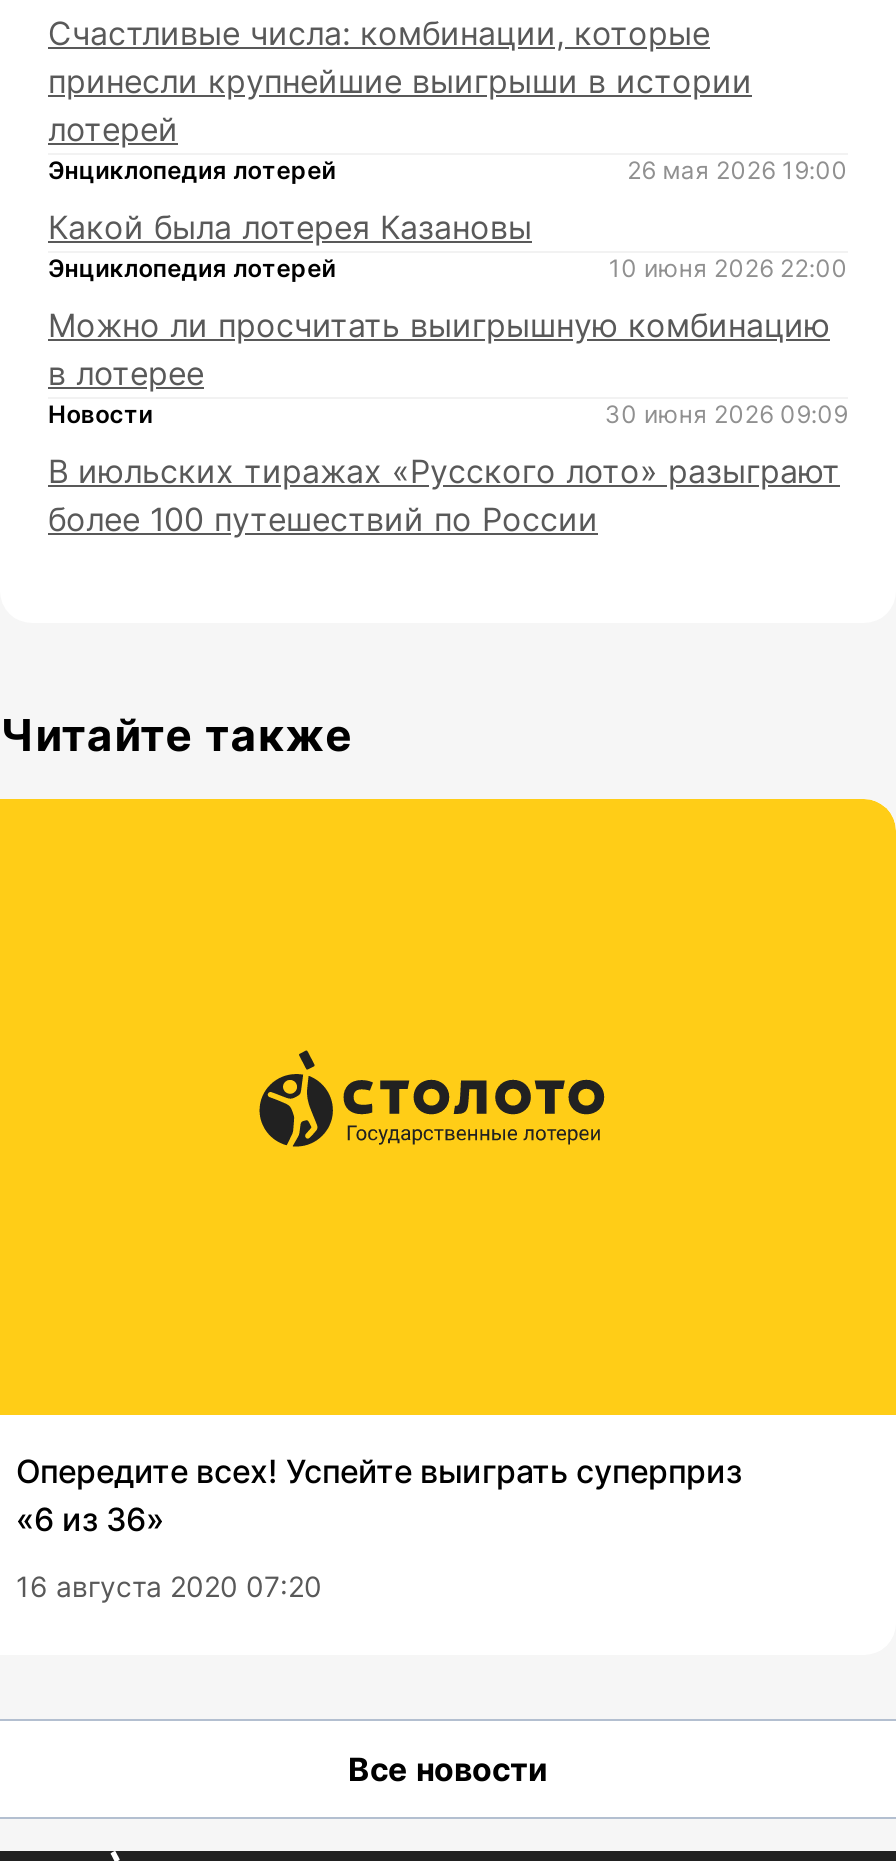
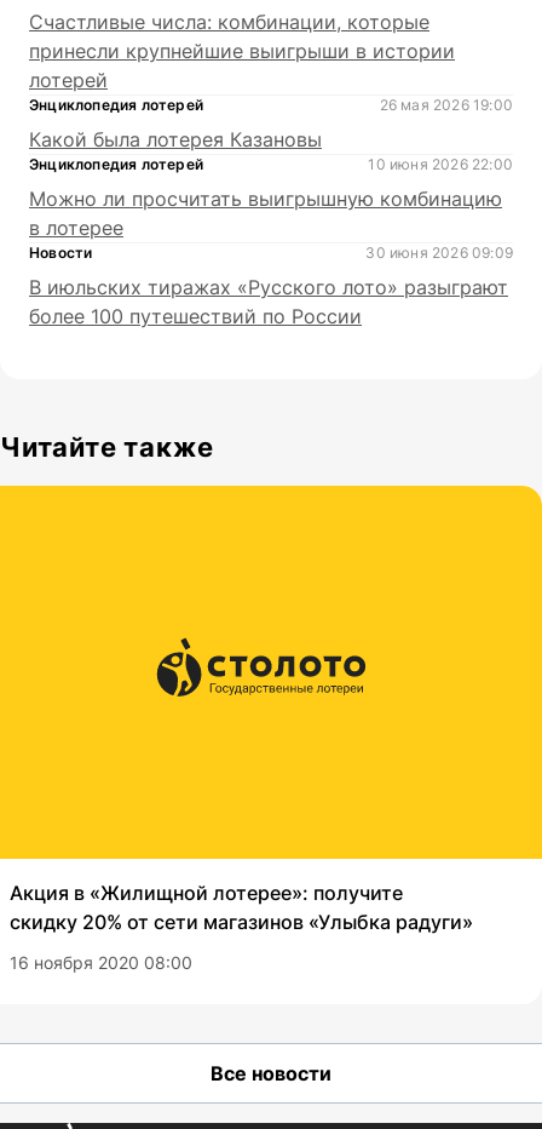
- Опередите всех! Успейте выиграть суперприз
- «6 из 36»
+ Акция в «Жилищной лотерее»: получите
+ скидку 20% от сети магазинов «Улыбка радуги»

- 16 августа 2020 07:20
+ 16 ноября 2020 08:00
